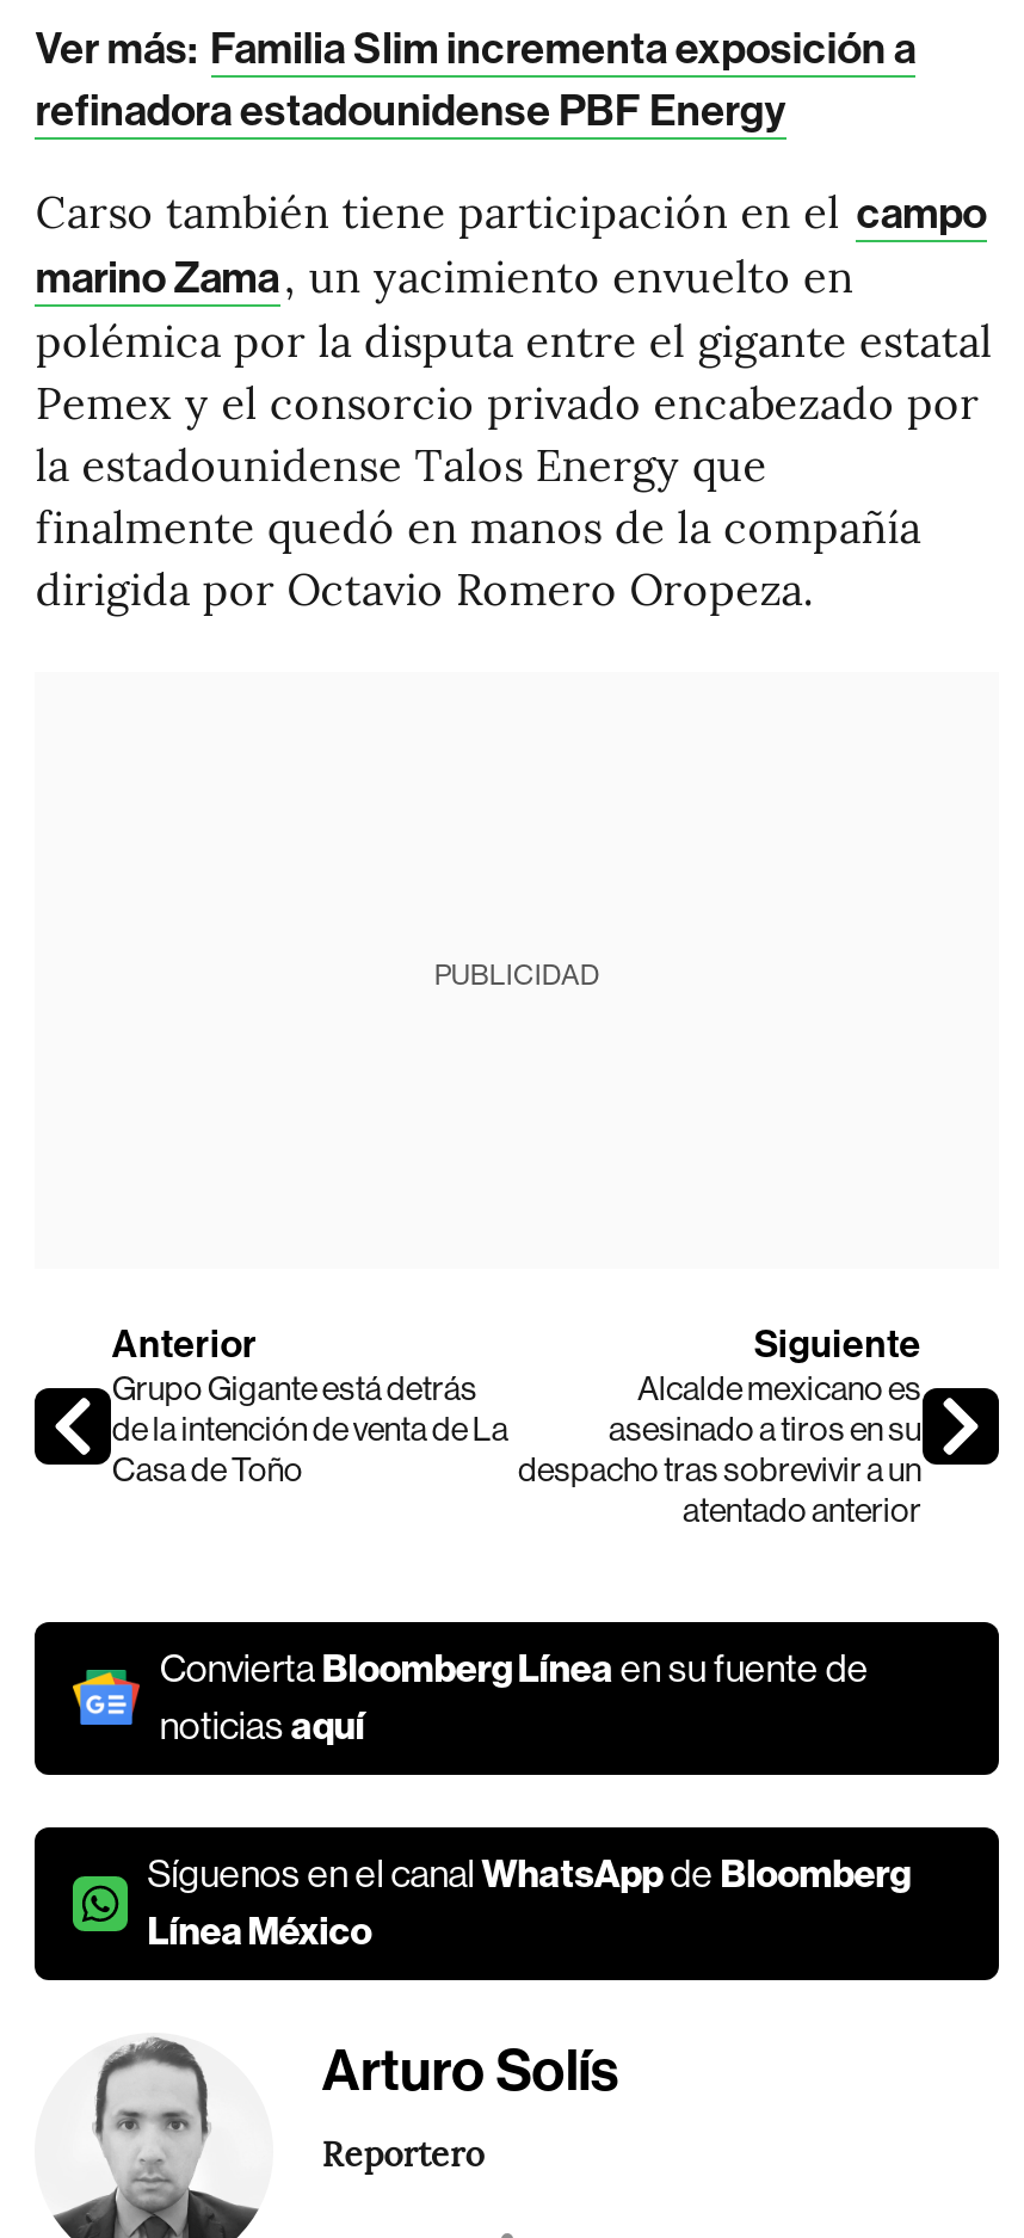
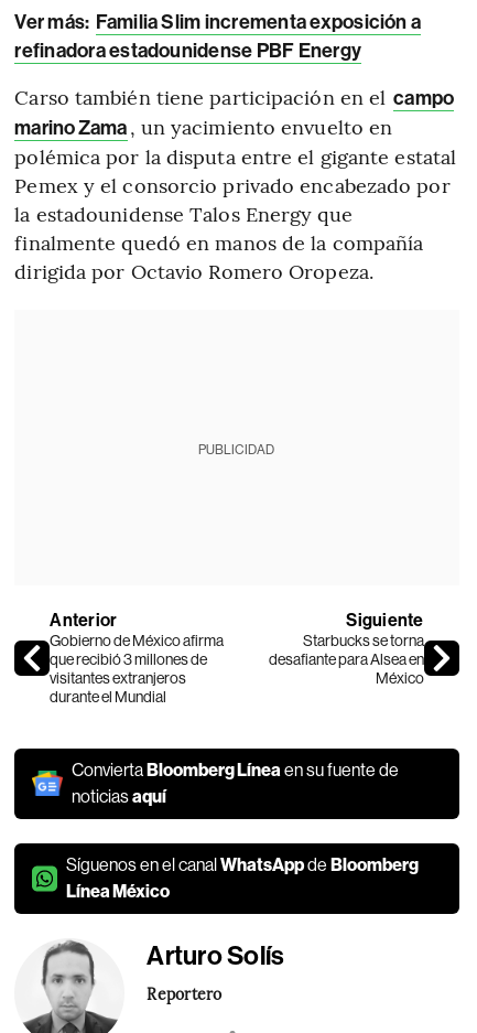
- Grupo Gigante está detrás
- de la intención de venta de La
- Casa de Toño
+ Gobierno de México afirma
+ que recibió 3 millones de
+ visitantes extranjeros
+ durante el Mundial

- Alcalde mexicano es
- asesinado a tiros en su
- despacho tras sobrevivir a un
- atentado anterior
+ Starbucks se torna
+ desafiante para Alsea en
+ México
